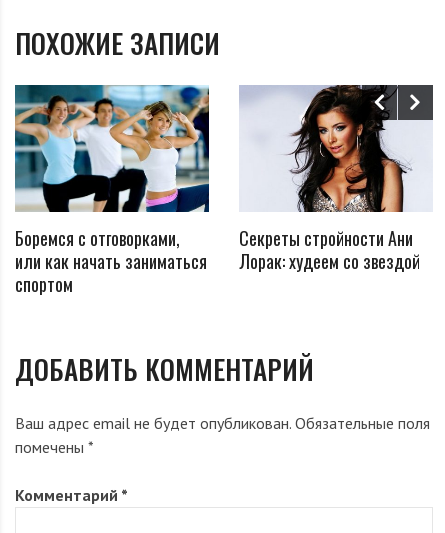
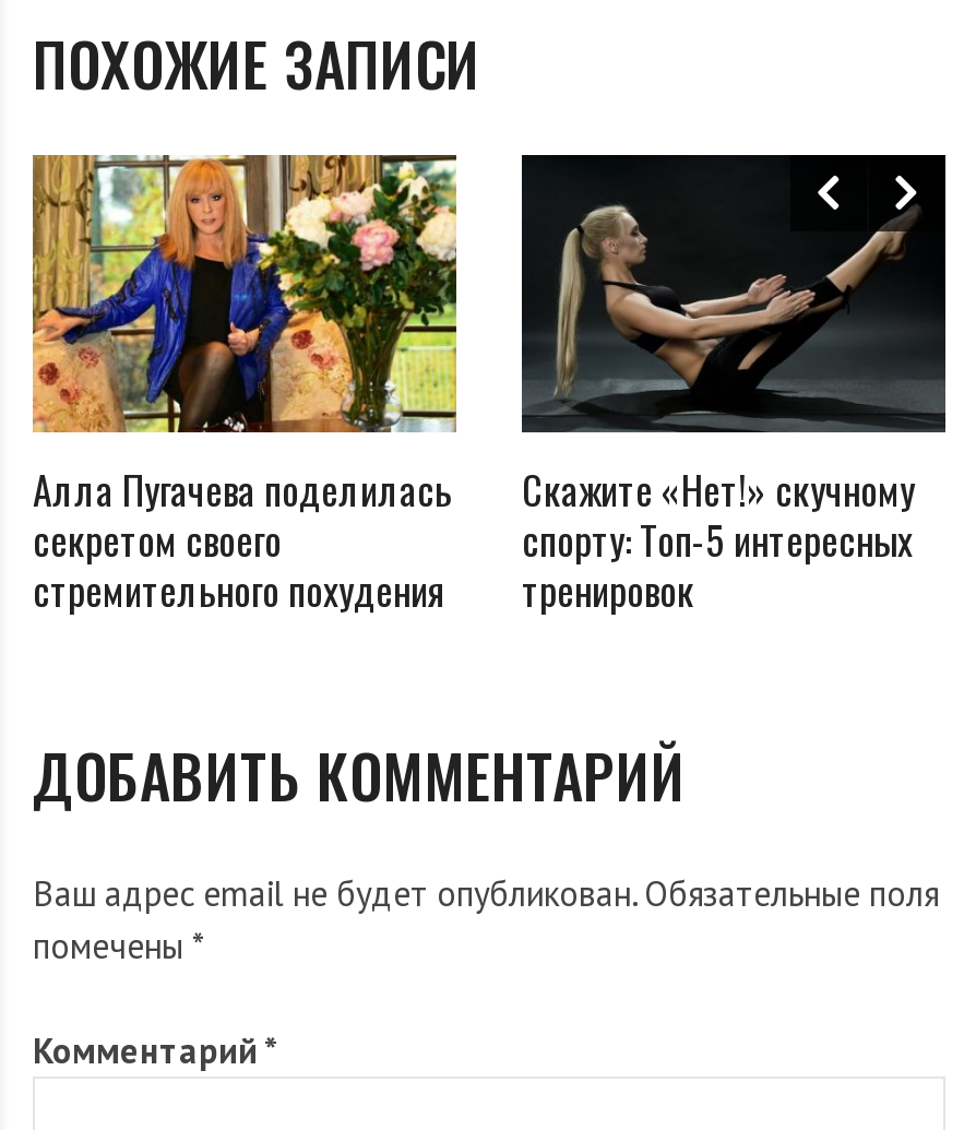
- [image]
- Боремся с отговорками,
- или как начать заниматься
- спортом
+ [image]
+ Алла Пугачева поделилась
+ секретом своего
+ стремительного похудения

- [image]
- Секреты стройности Ани
- Лорак: худеем со звездой
+ [image]
+ Скажите «Нет!» скучному
+ спорту: Топ-5 интересных
+ тренировок
